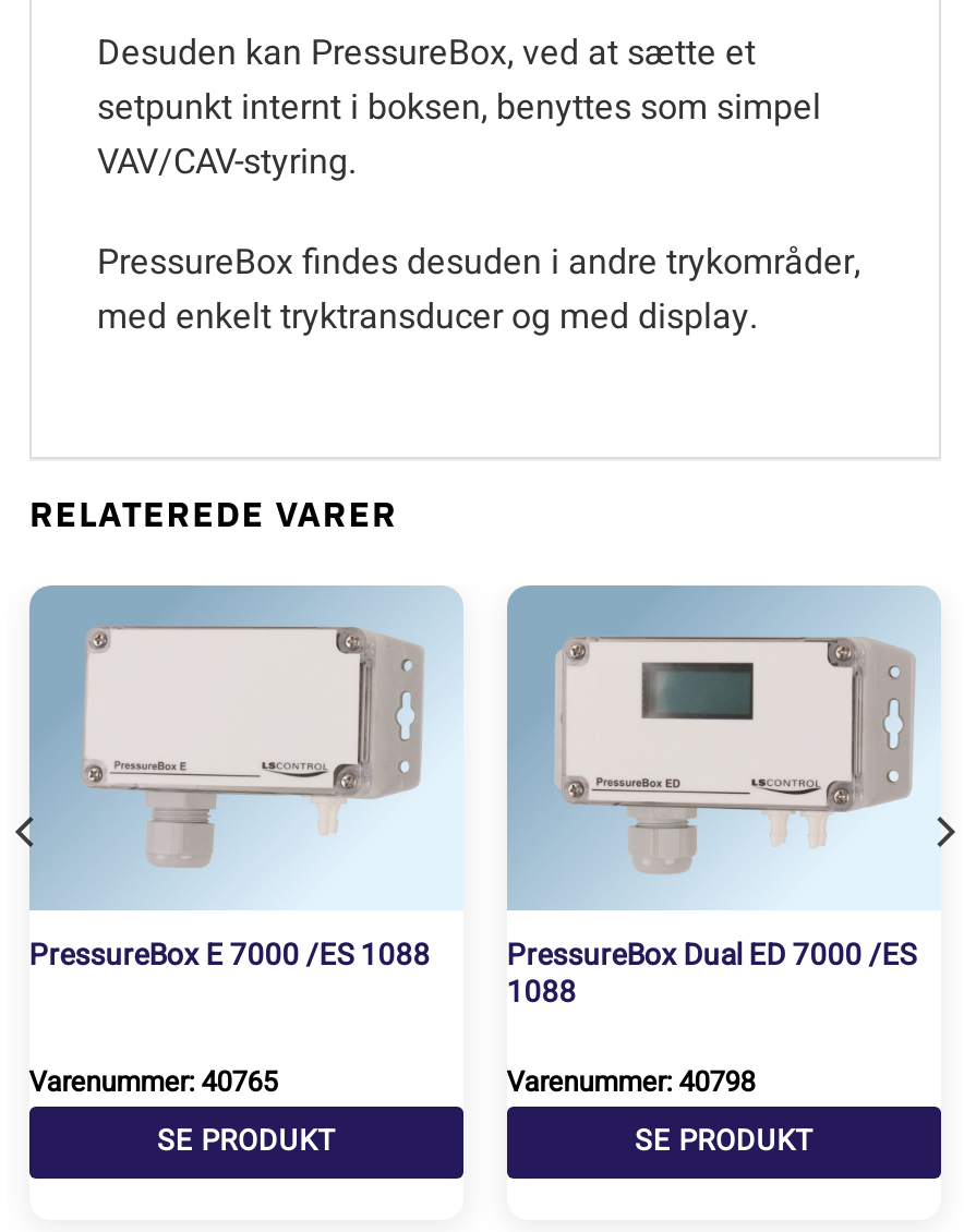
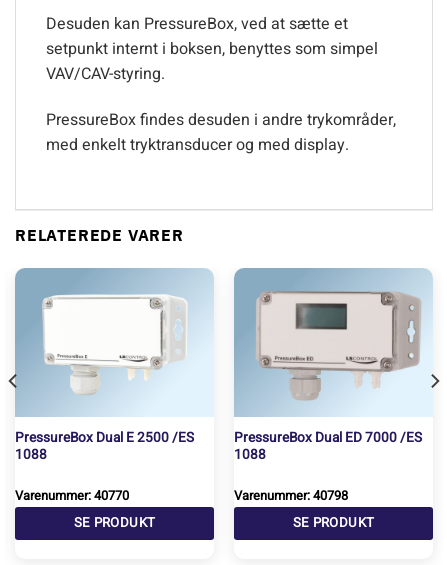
- [image]
- PressureBox E 7000 /ES 1088
+ [image]
+ PressureBox Dual E 2500 /ES
+ 1088

- Varenummer: 40765
+ Varenummer: 40770
